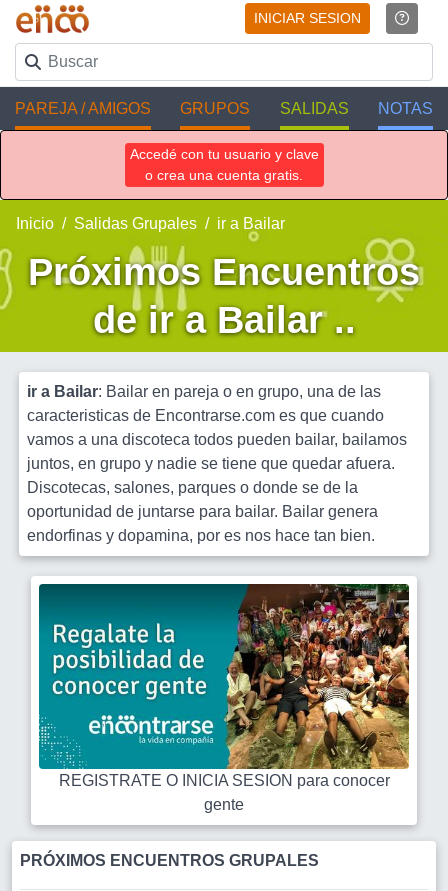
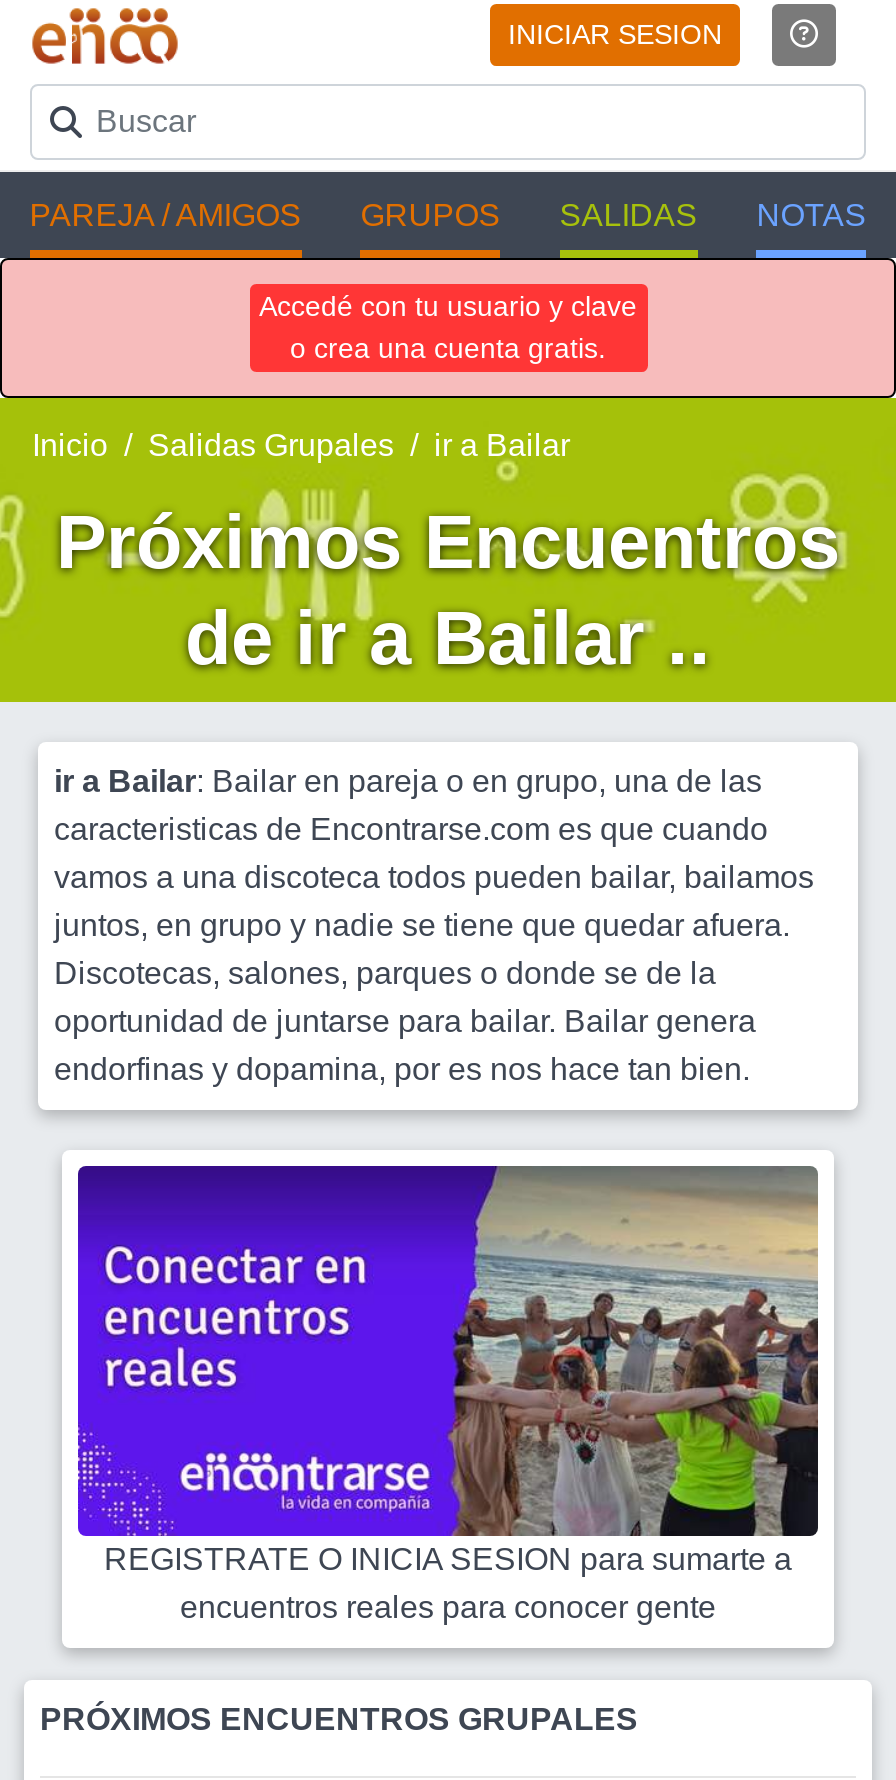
- [image]
- REGISTRATE O INICIA SESION para conocer
- gente
+ [image]
+ REGISTRATE O INICIA SESION para sumarte a
+ encuentros reales para conocer gente
